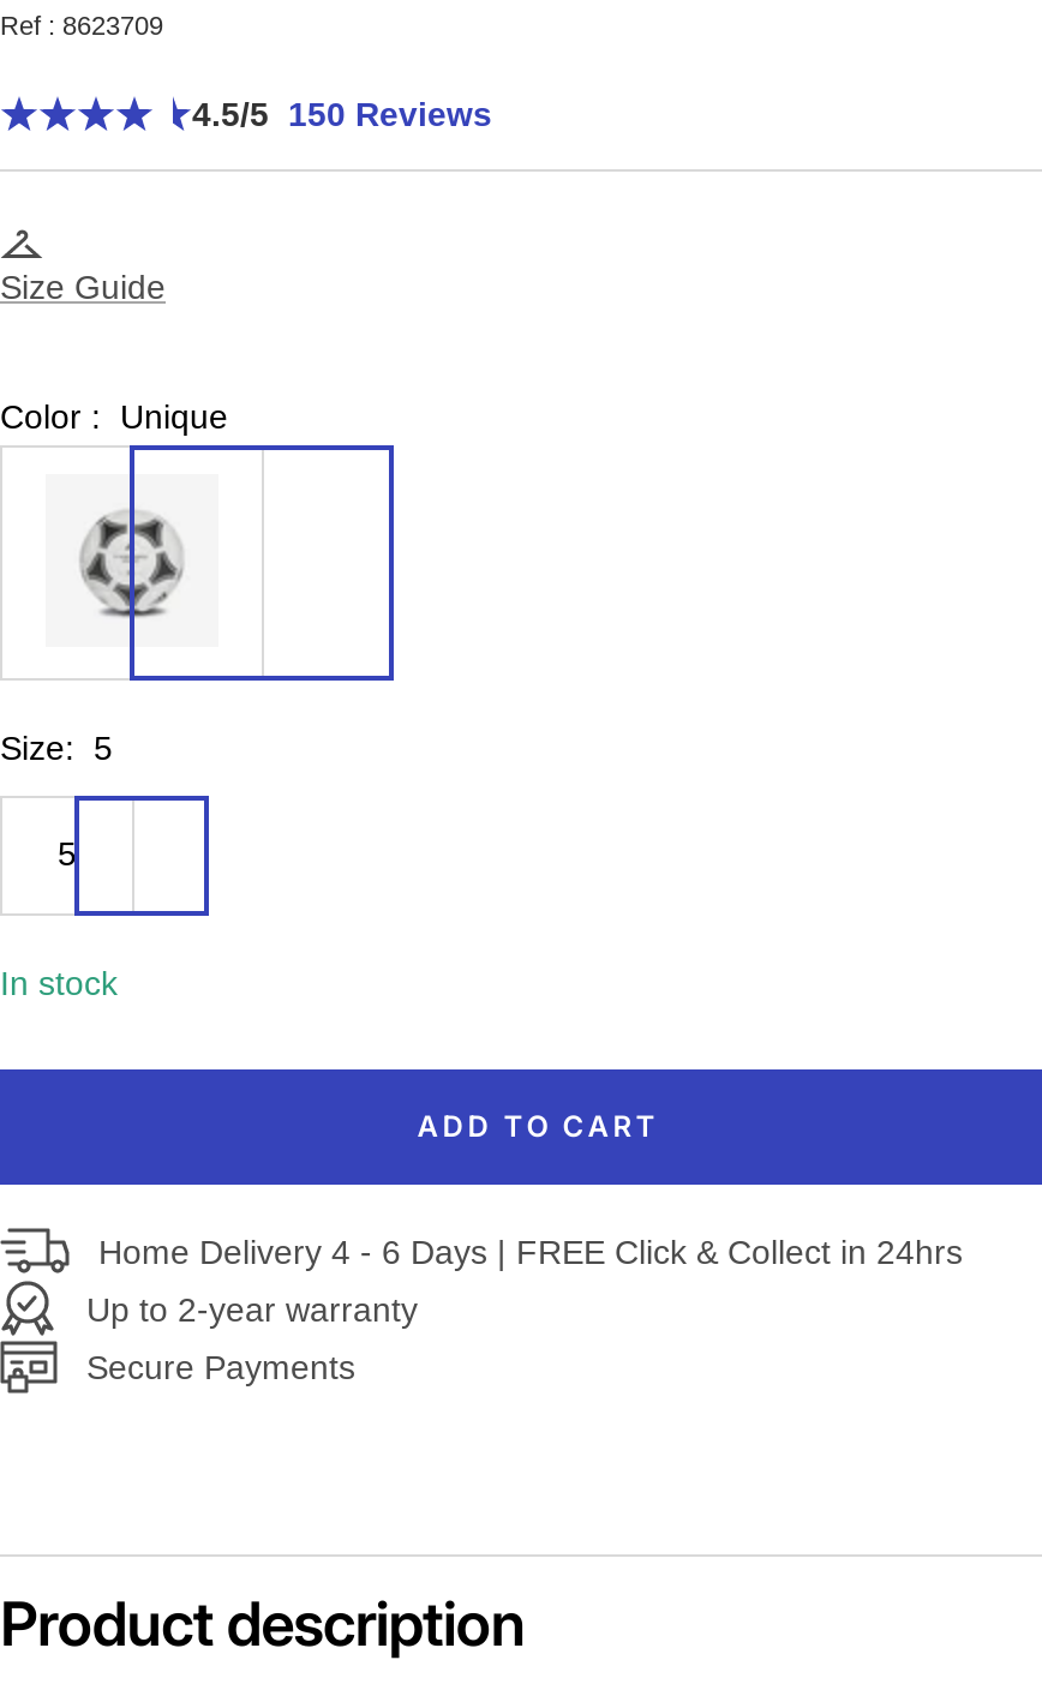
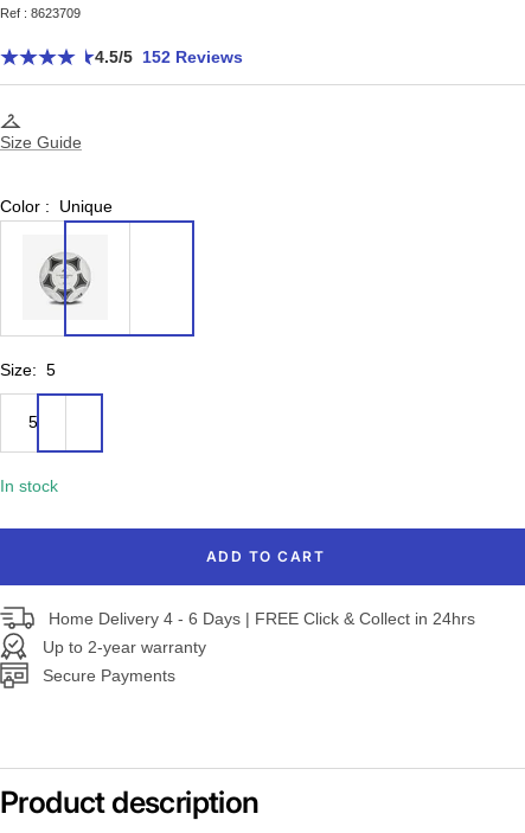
- 4.5/5 150 Reviews
+ 4.5/5 152 Reviews
